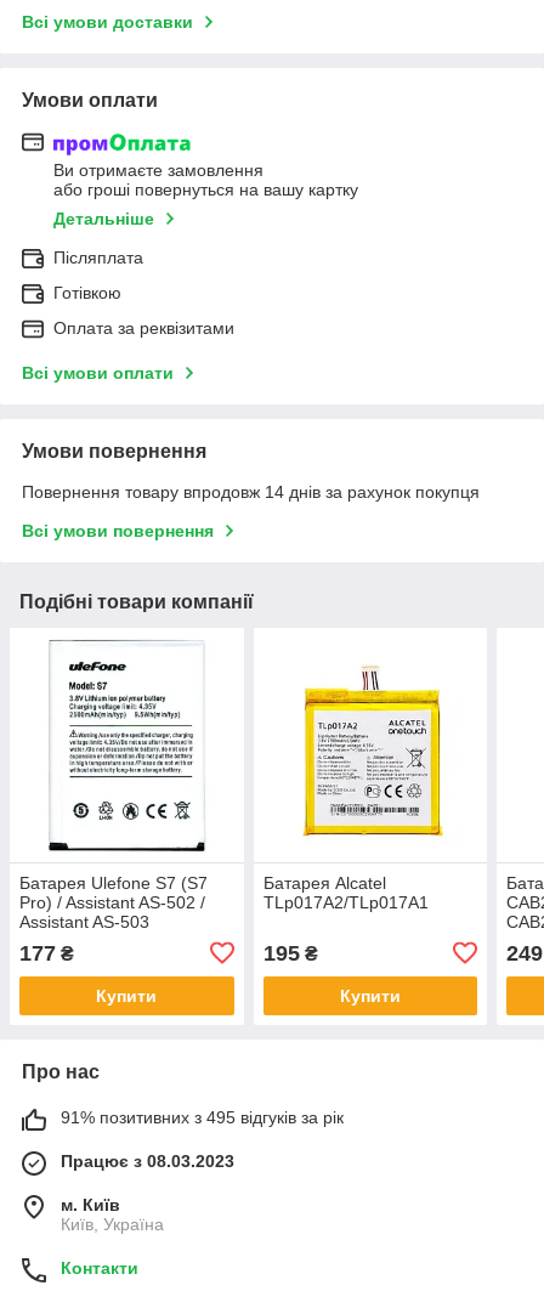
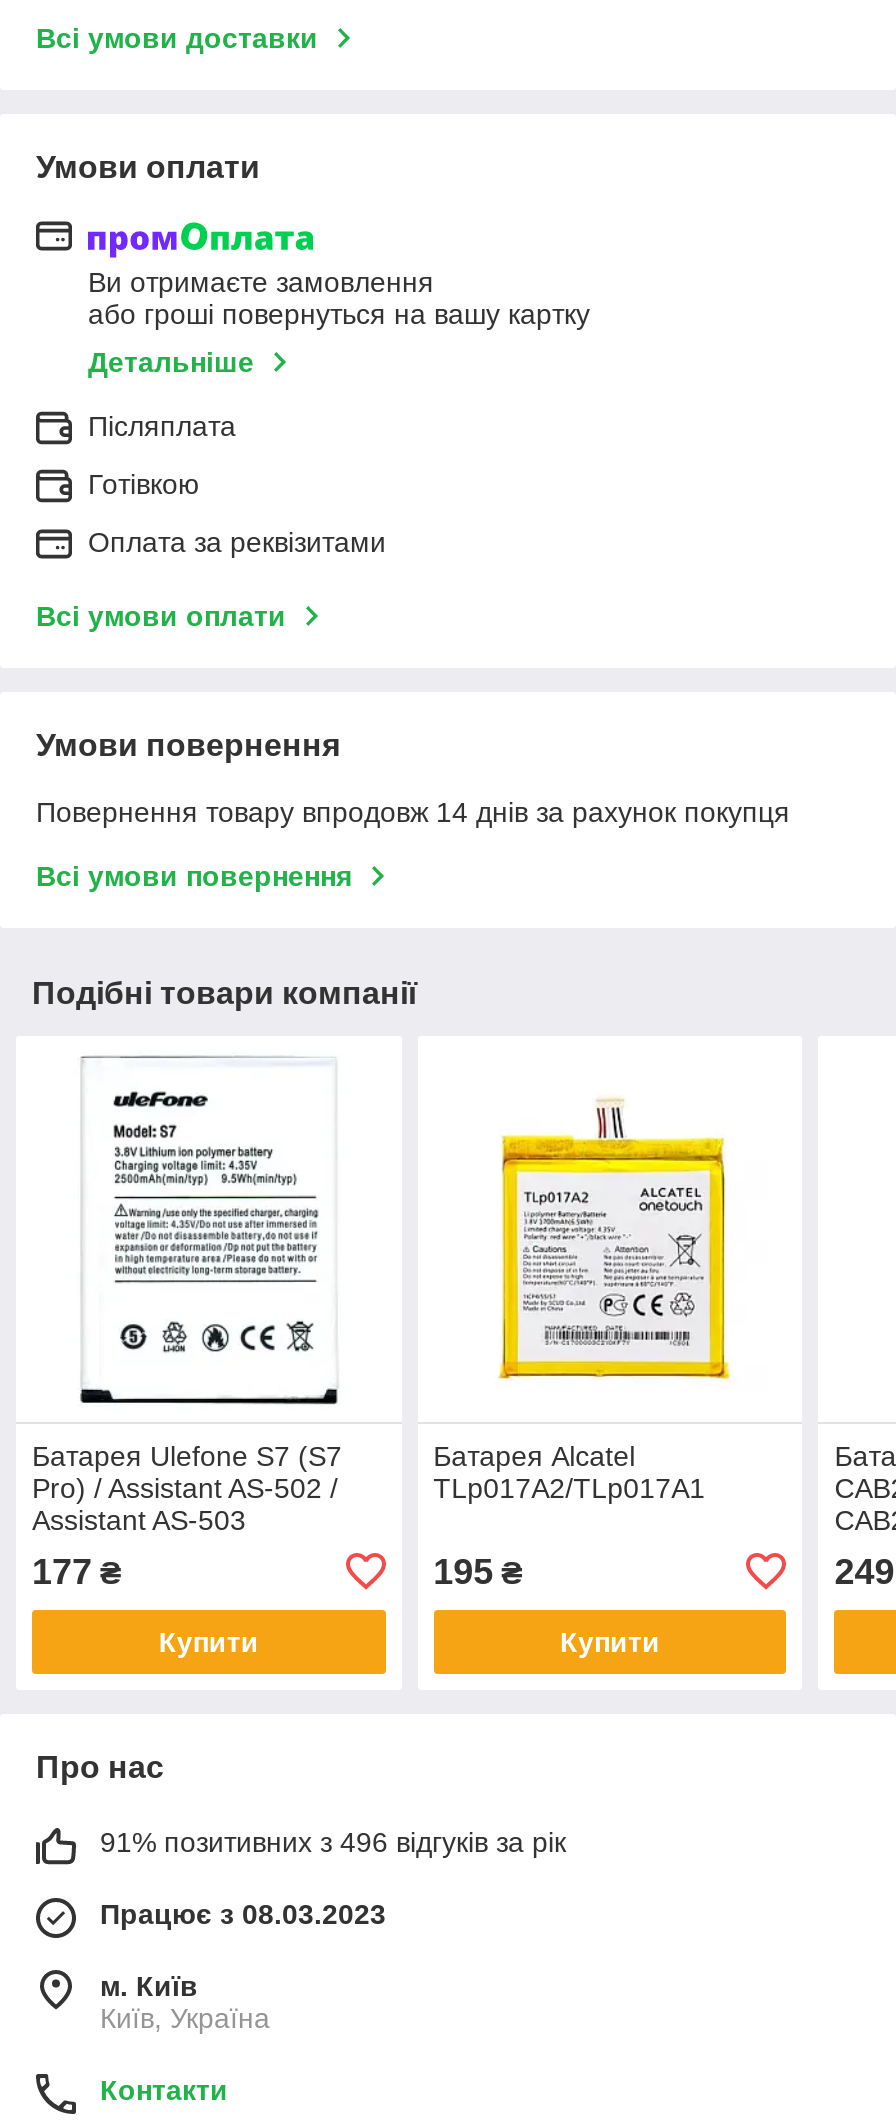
- 91% позитивних з 495 відгуків за рік
+ 91% позитивних з 496 відгуків за рік
